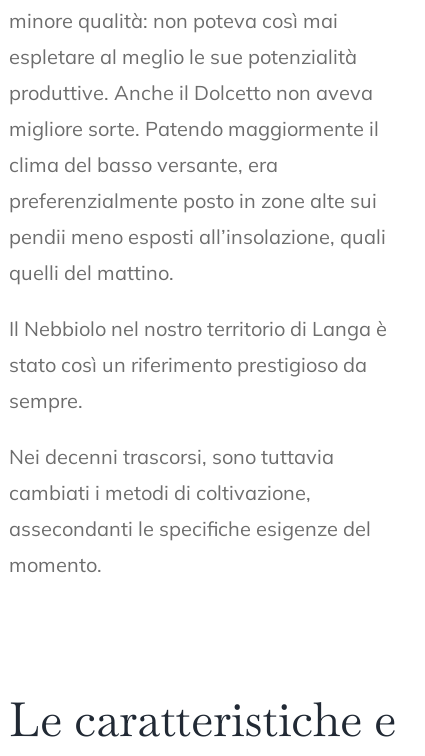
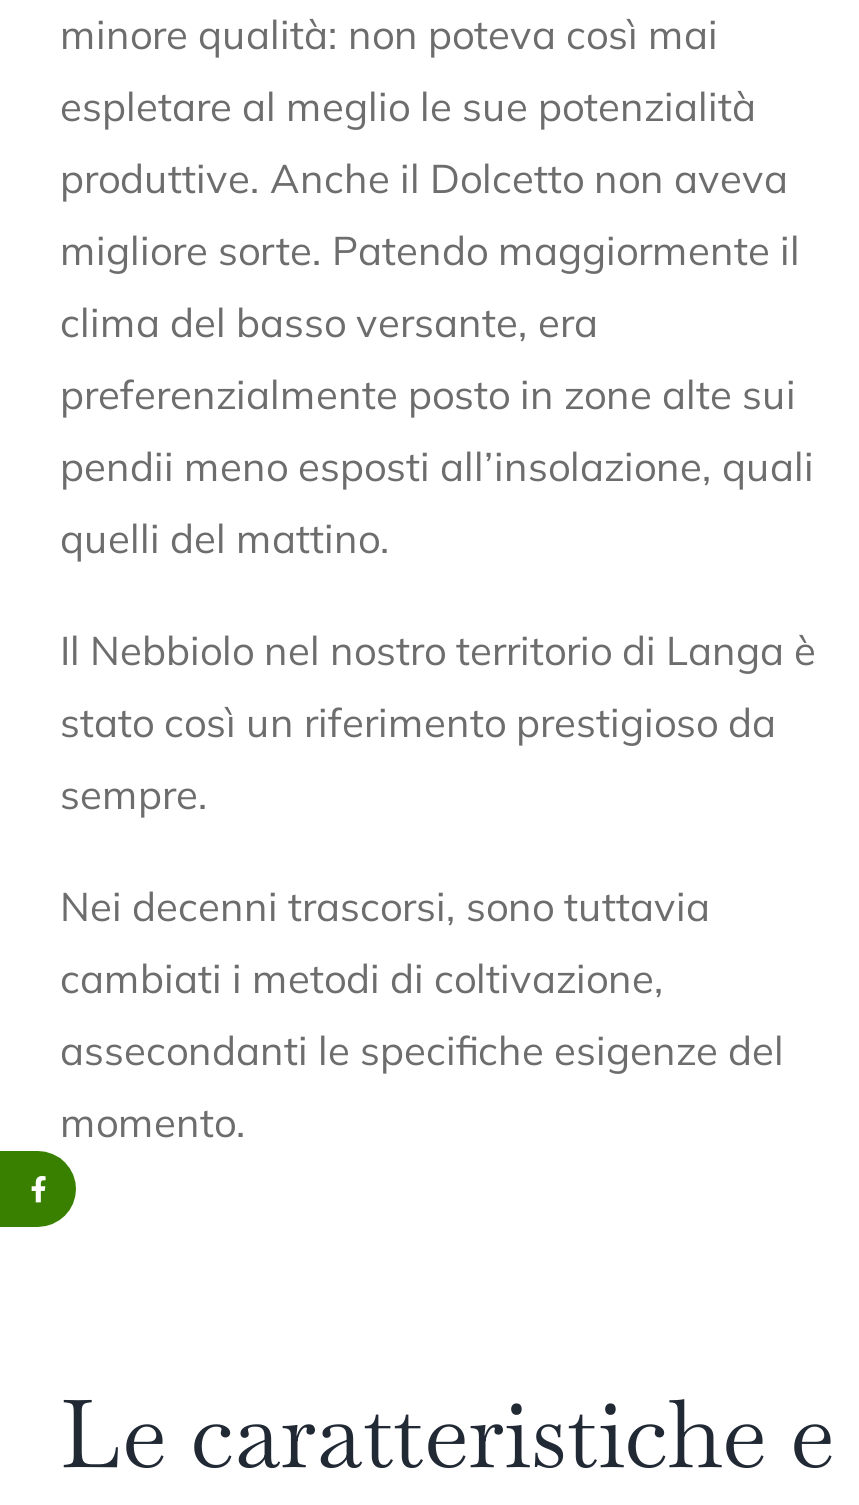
+ [image]
